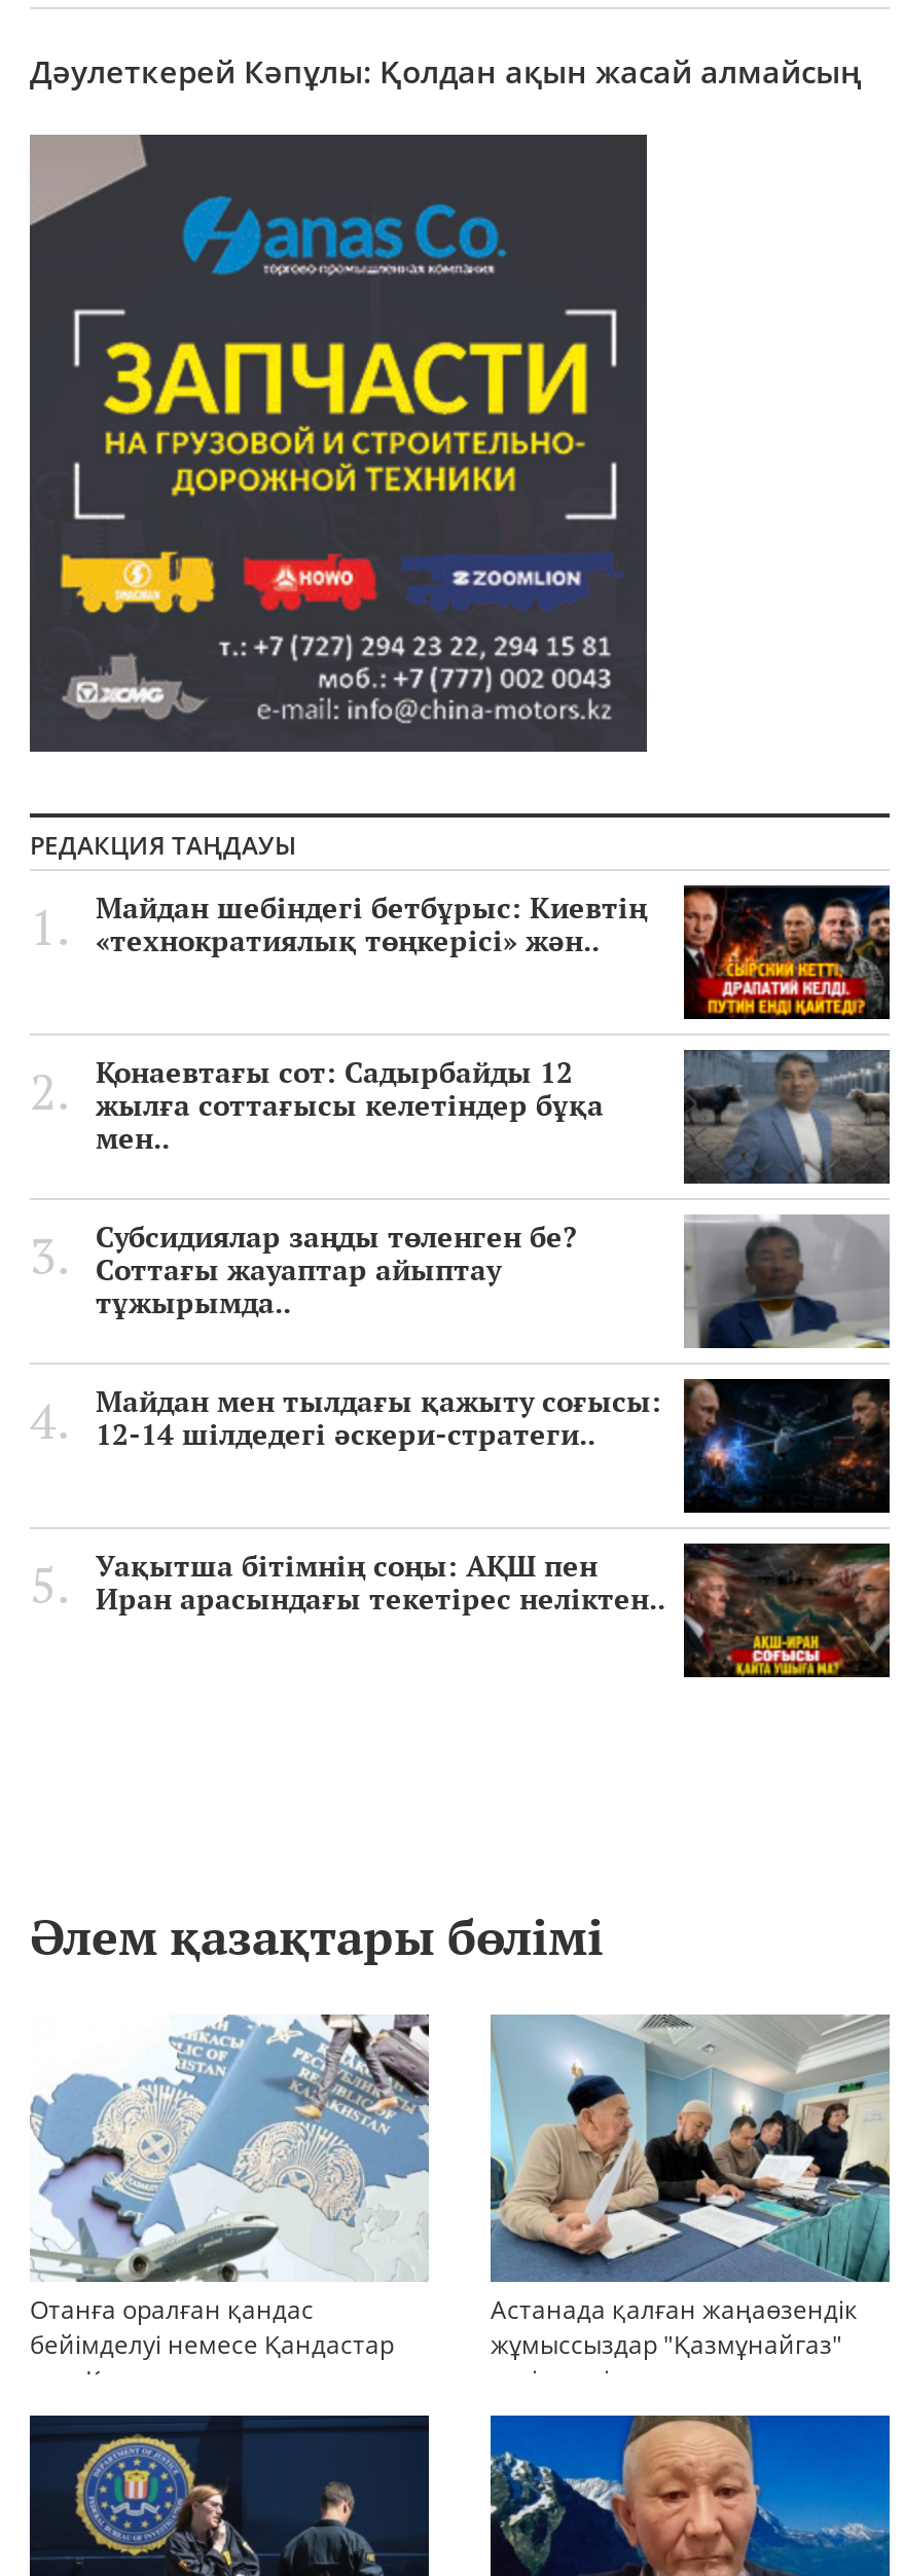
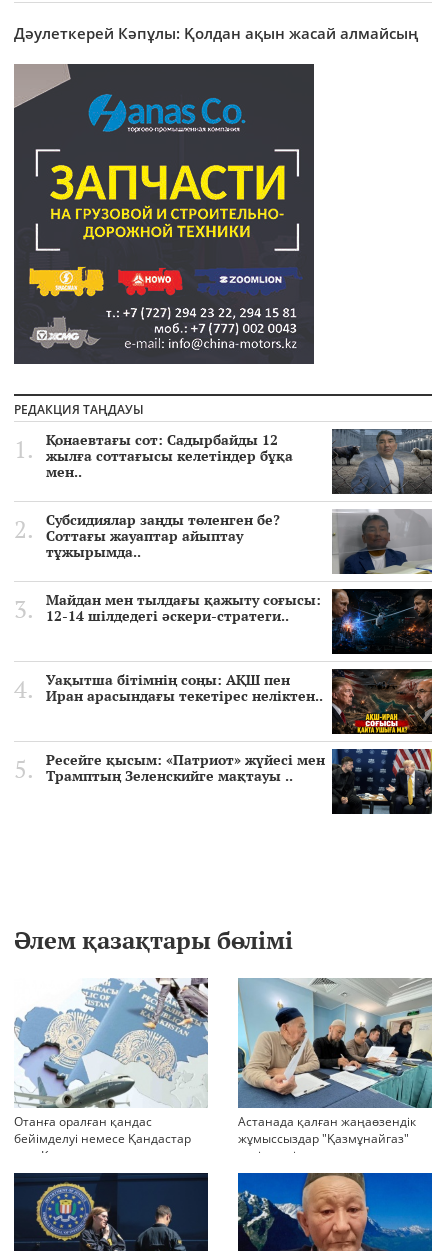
- [image]
- Майдан шебіндегі бетбұрыс: Киевтің
- «технократиялық төңкерісі» жән..

moved up: [image] | Қонаевтағы сот: Садырбайды 12 | жылға соттағысы келетіндер бұқа | ... | Уақытша бітімнің соңы: АҚШ пен | Иран арасындағы текетірес неліктен..

+ [image]
+ Ресейге қысым: «Патриот» жүйесі мен
+ Трамптың Зеленскийге мақтауы ..
